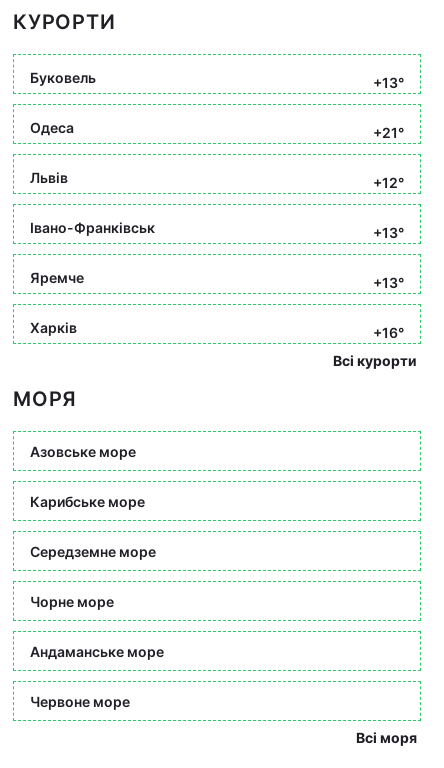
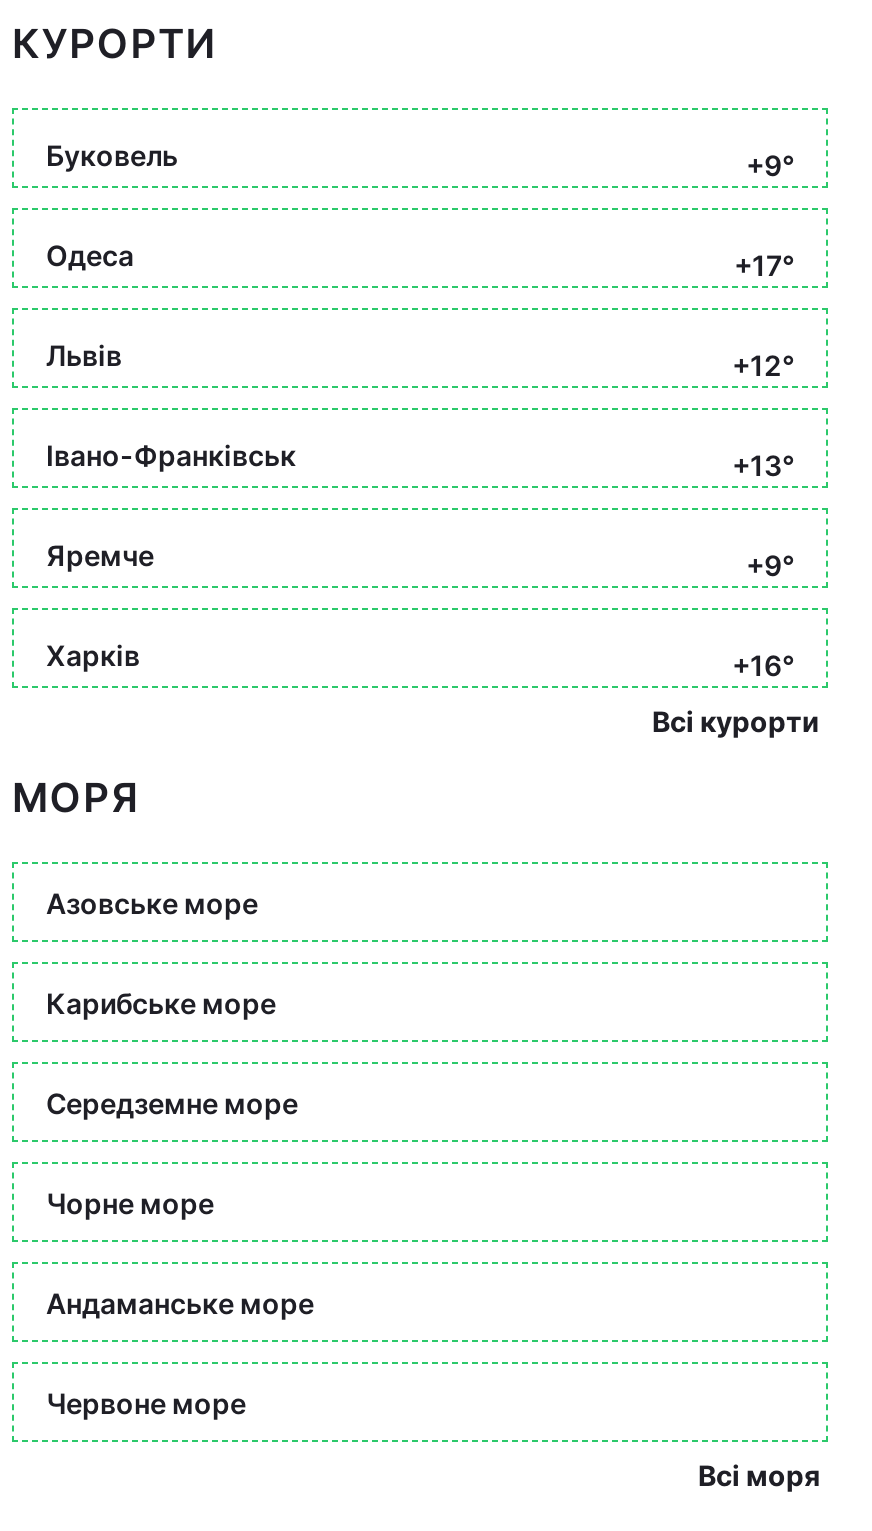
- +13°
+ +9°

- +21°
+ +17°

- +13°
+ +9°
